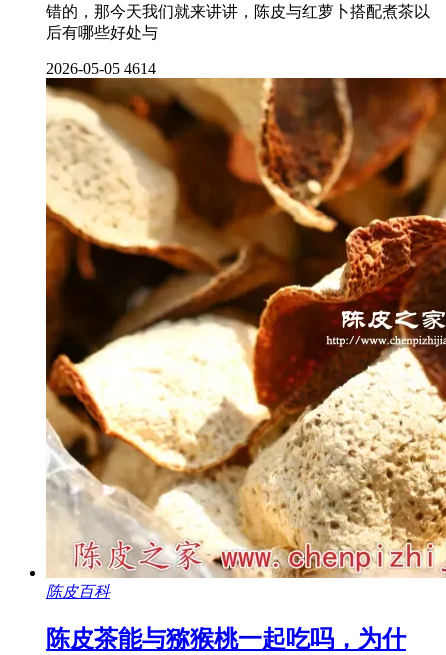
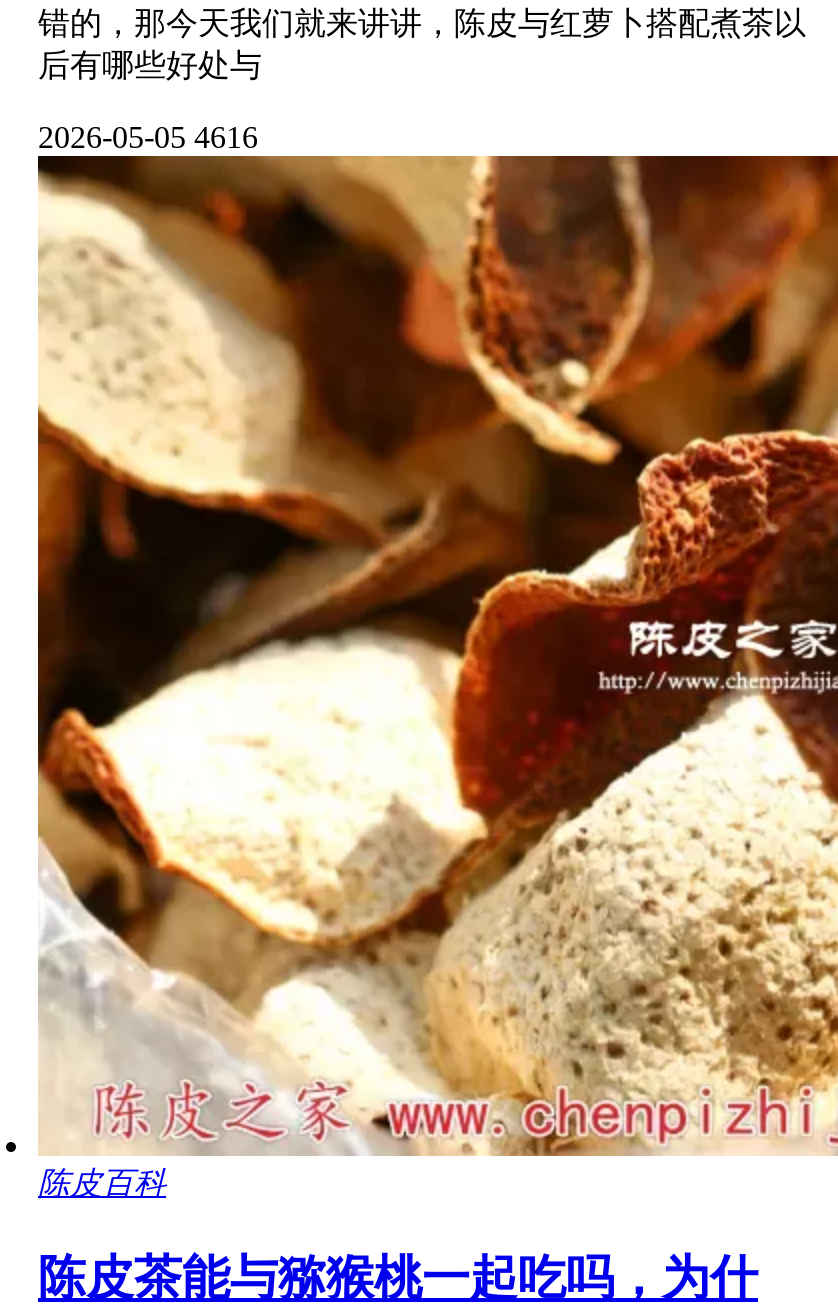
- 2026-05-05 4614
+ 2026-05-05 4616
